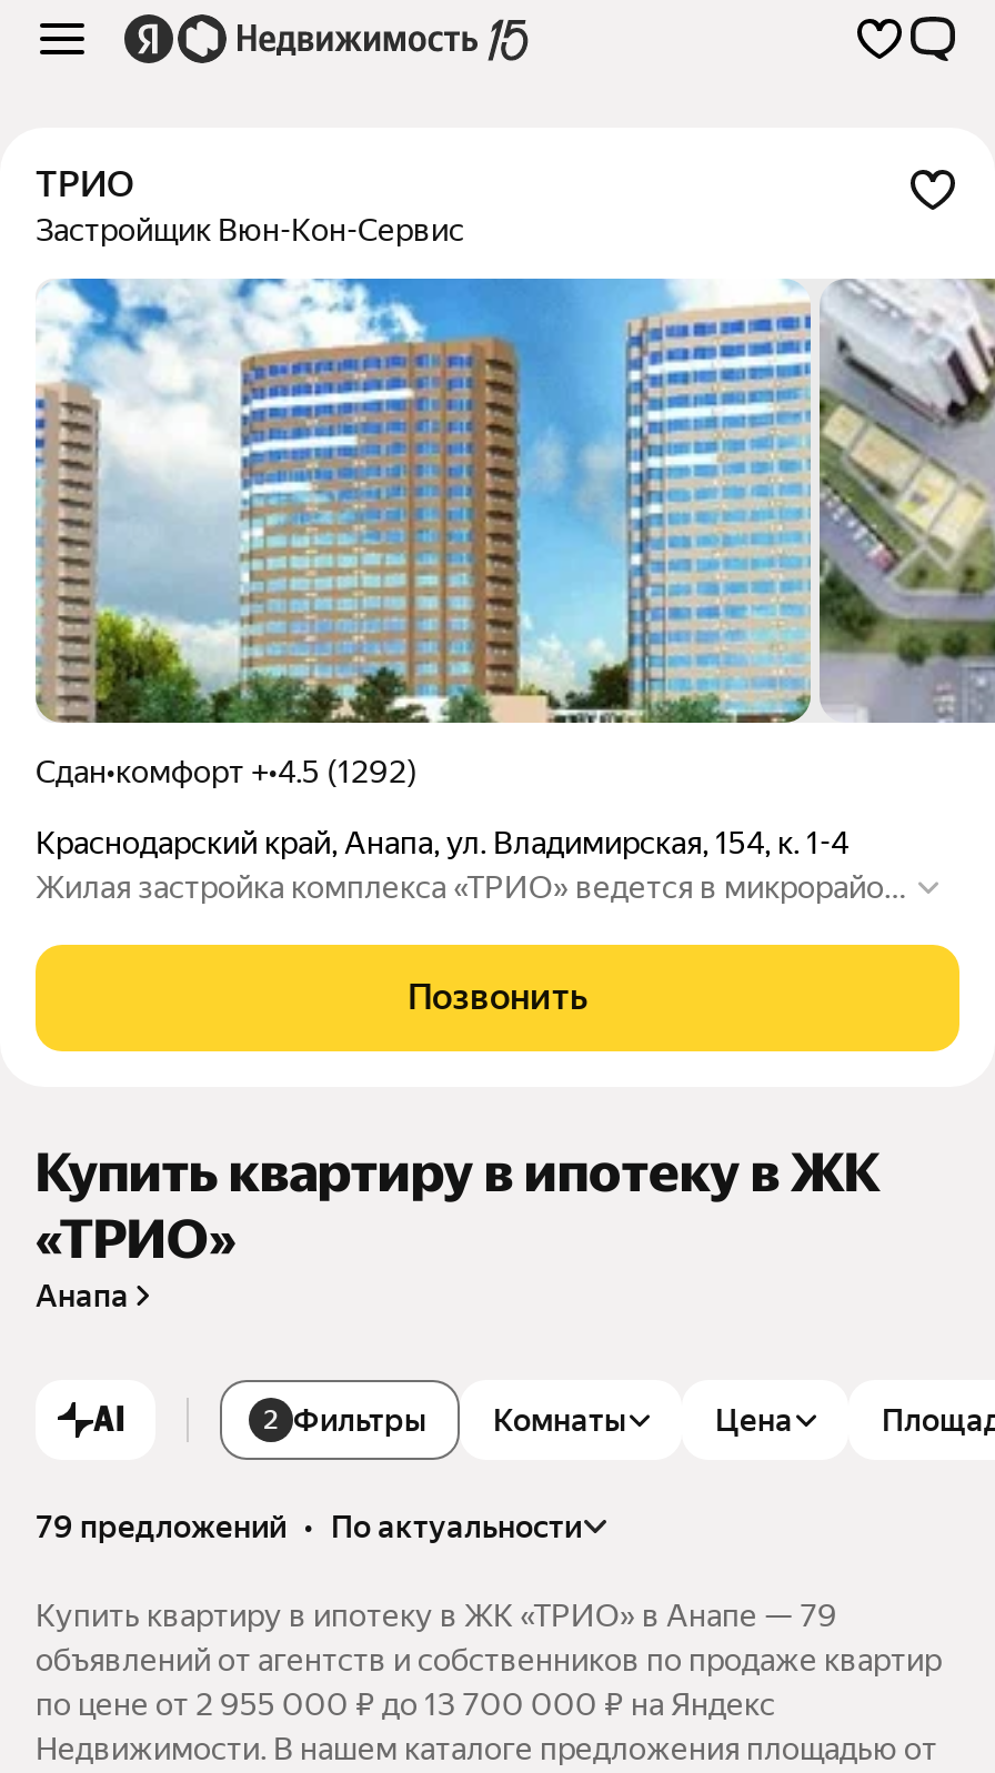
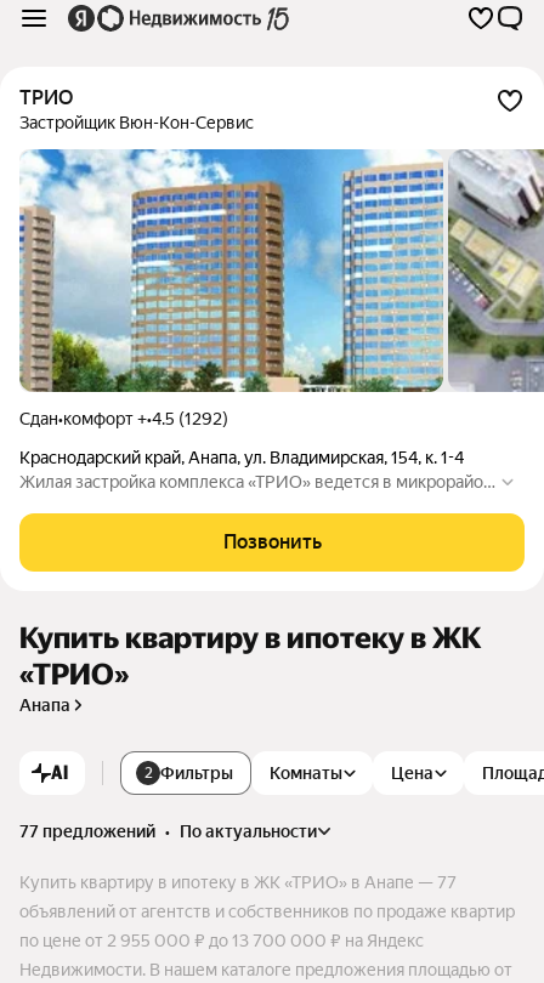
- 79 предложений • по актуальности
+ 77 предложений • по актуальности

- Купить квартиру в ипотеку в ЖК «ТРИО» в Анапе — 79
+ Купить квартиру в ипотеку в ЖК «ТРИО» в Анапе — 77
